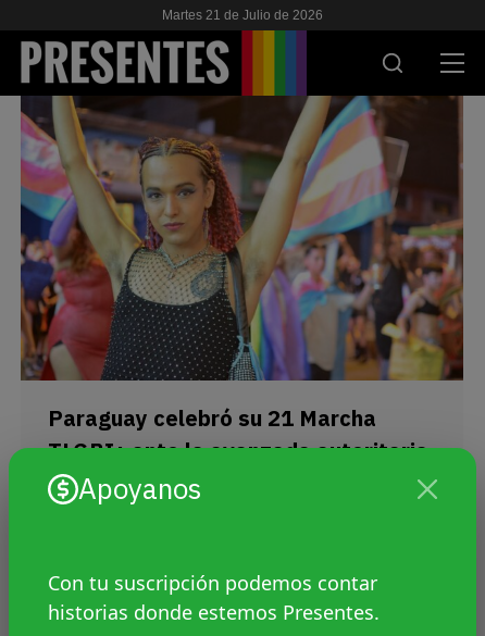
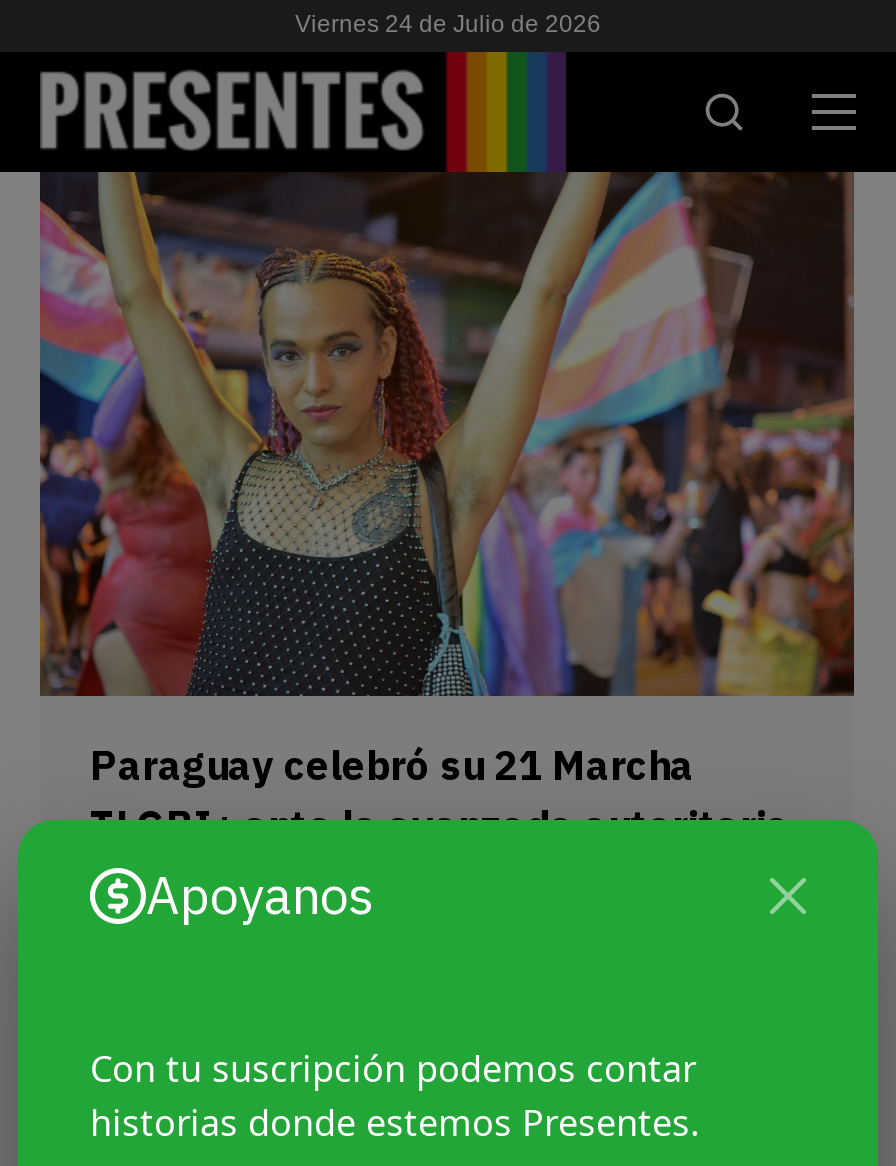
- Martes 21 de Julio de 2026
+ Viernes 24 de Julio de 2026
